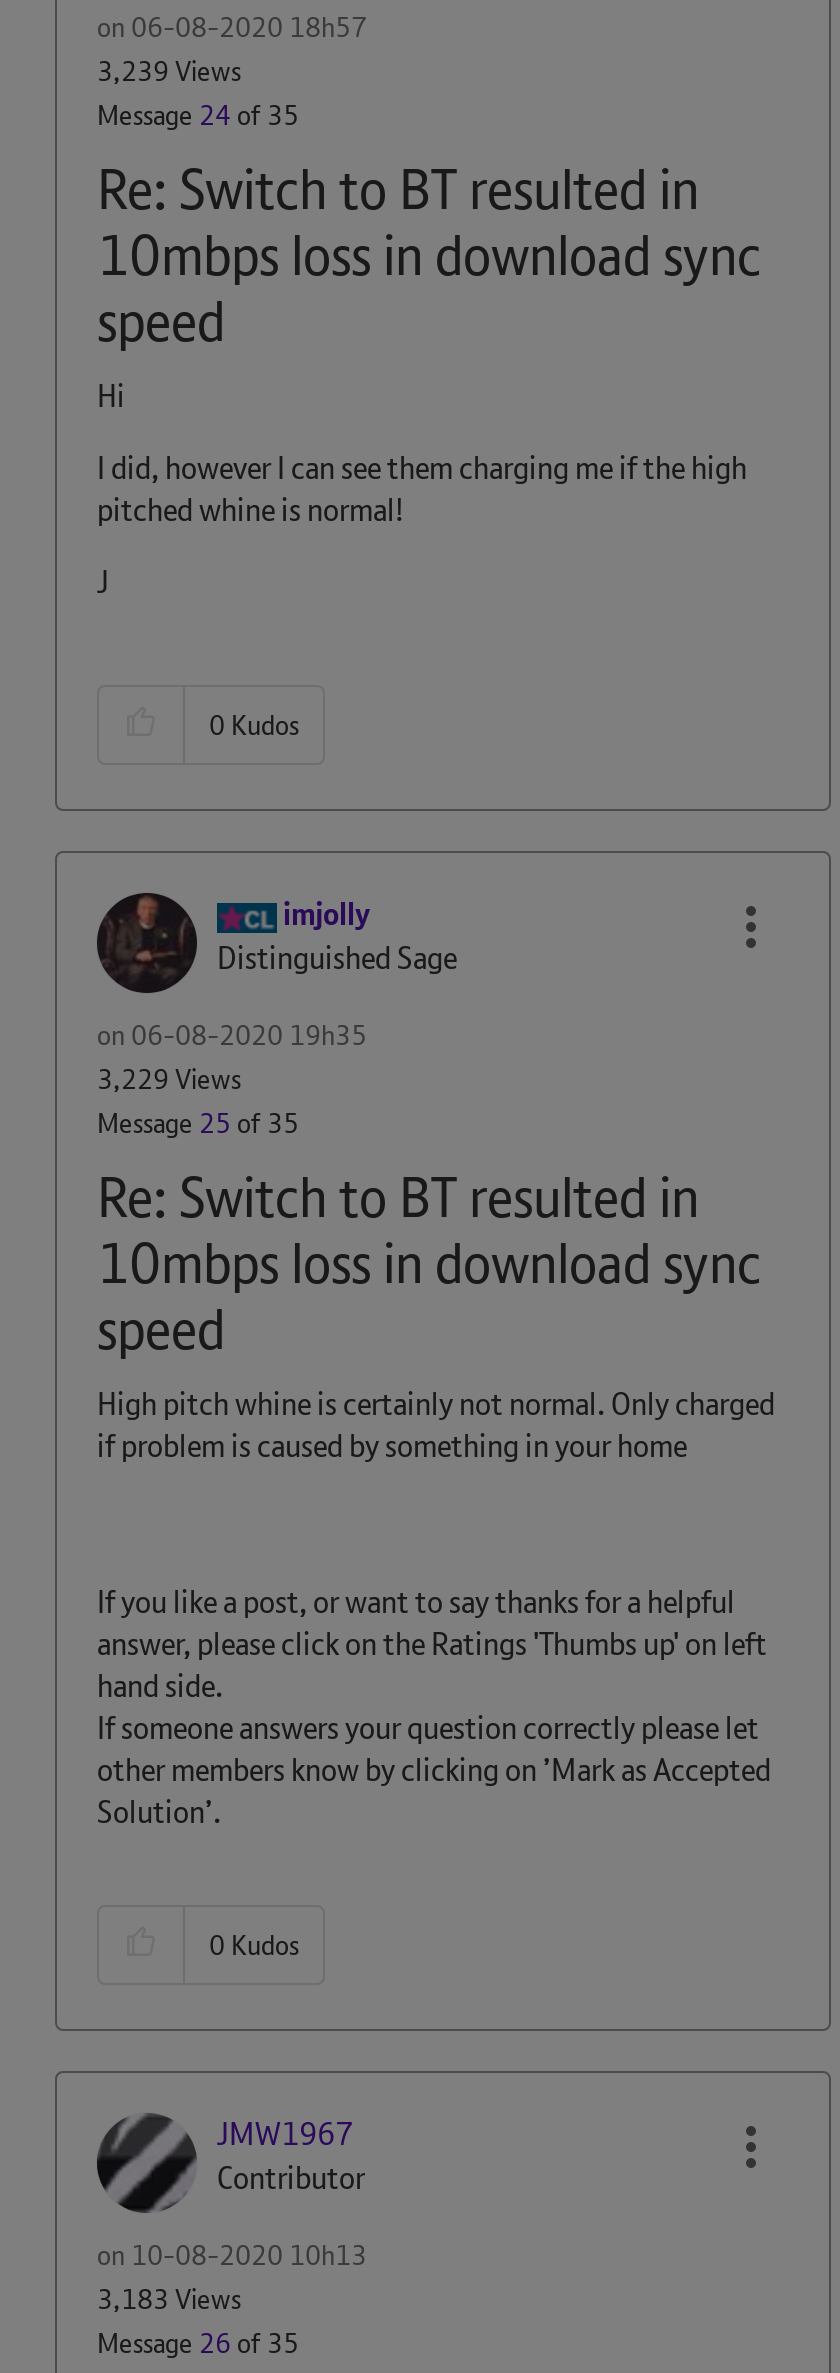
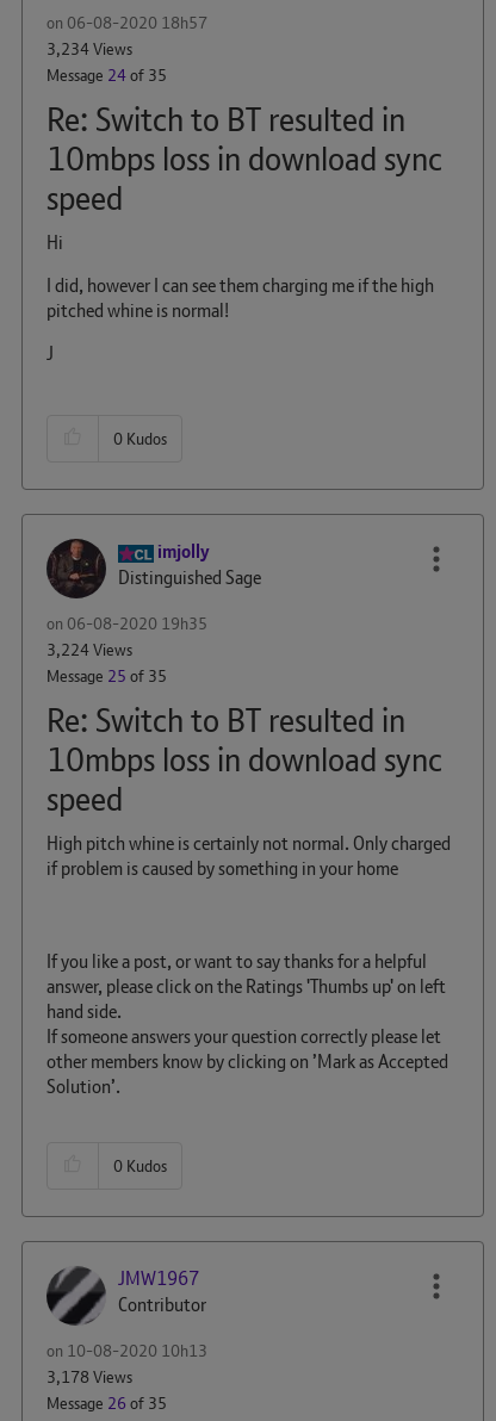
- 3,239 Views
+ 3,234 Views

- 3,229 Views
+ 3,224 Views

- 3,183 Views
+ 3,178 Views
